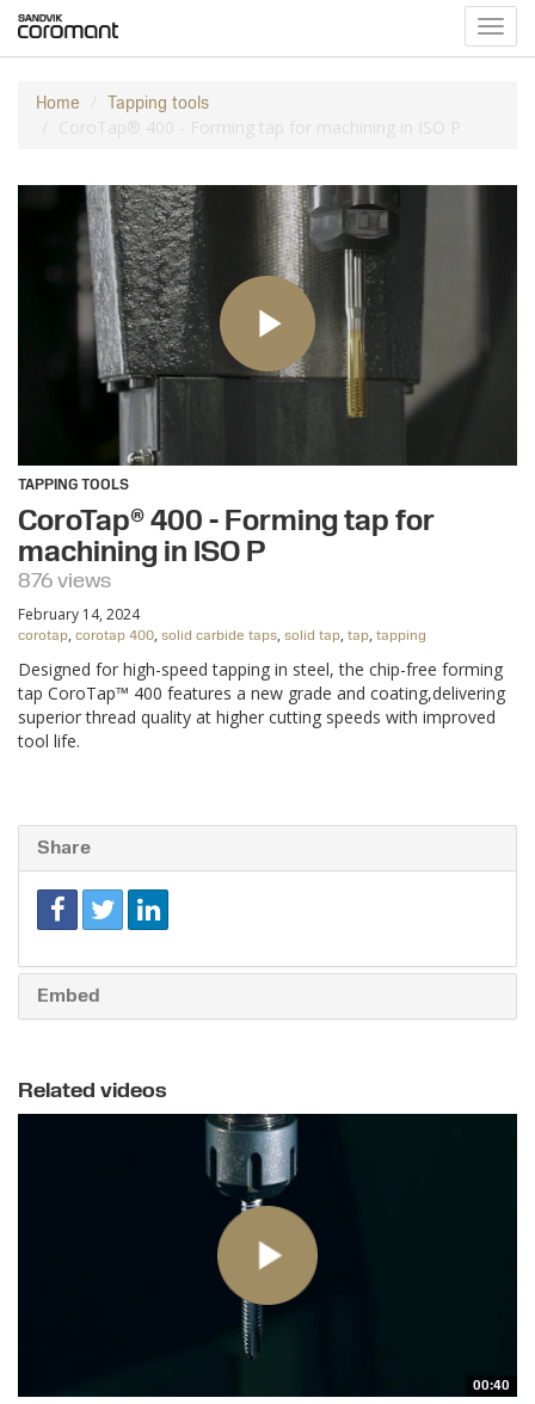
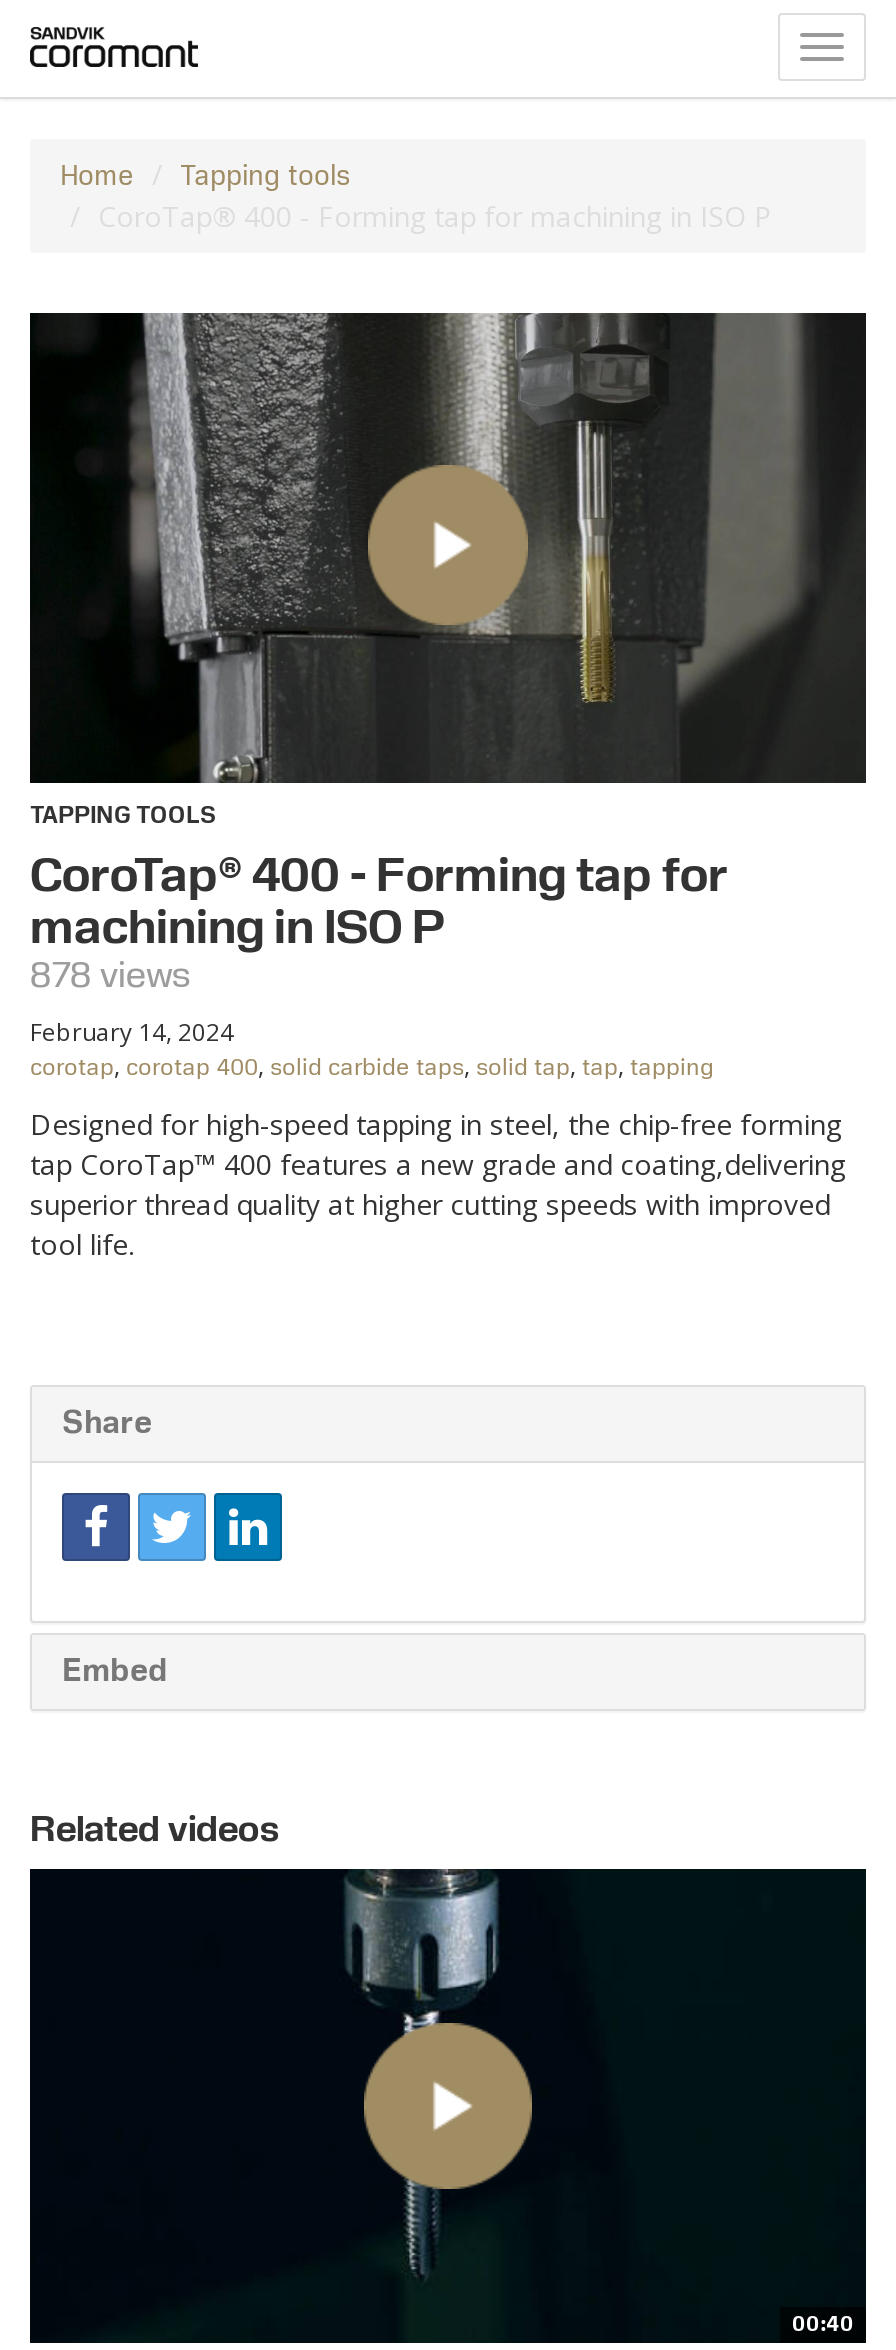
- 876 views
+ 878 views
